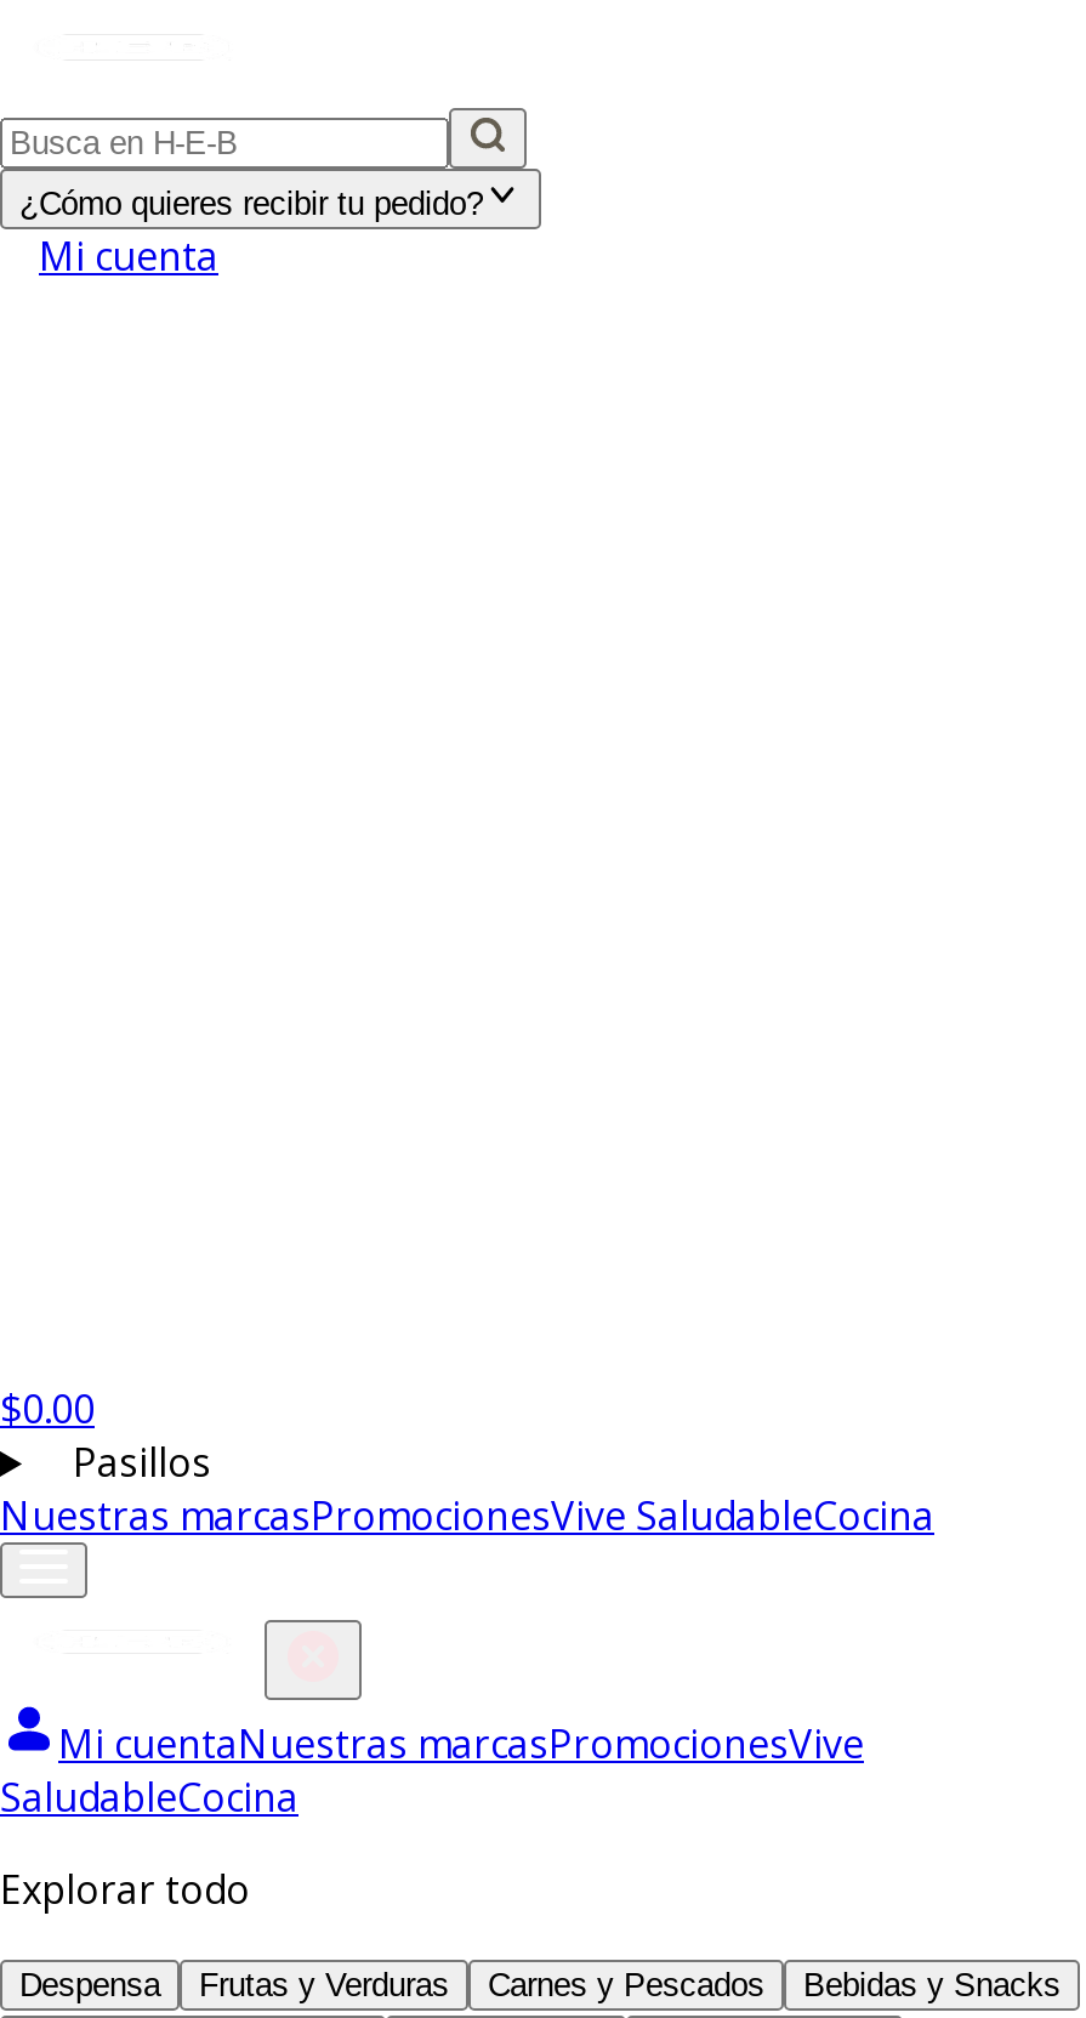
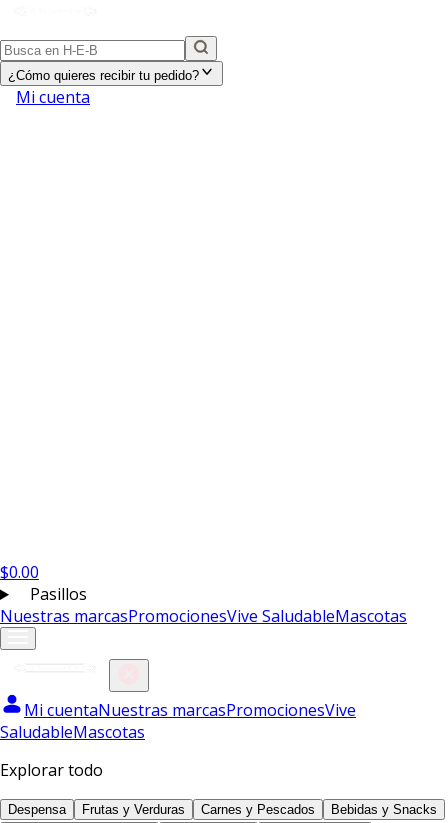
- Nuestras marcasPromocionesVive SaludableCocina
+ Nuestras marcasPromocionesVive SaludableMascotas

- SaludableCocina
+ SaludableMascotas
